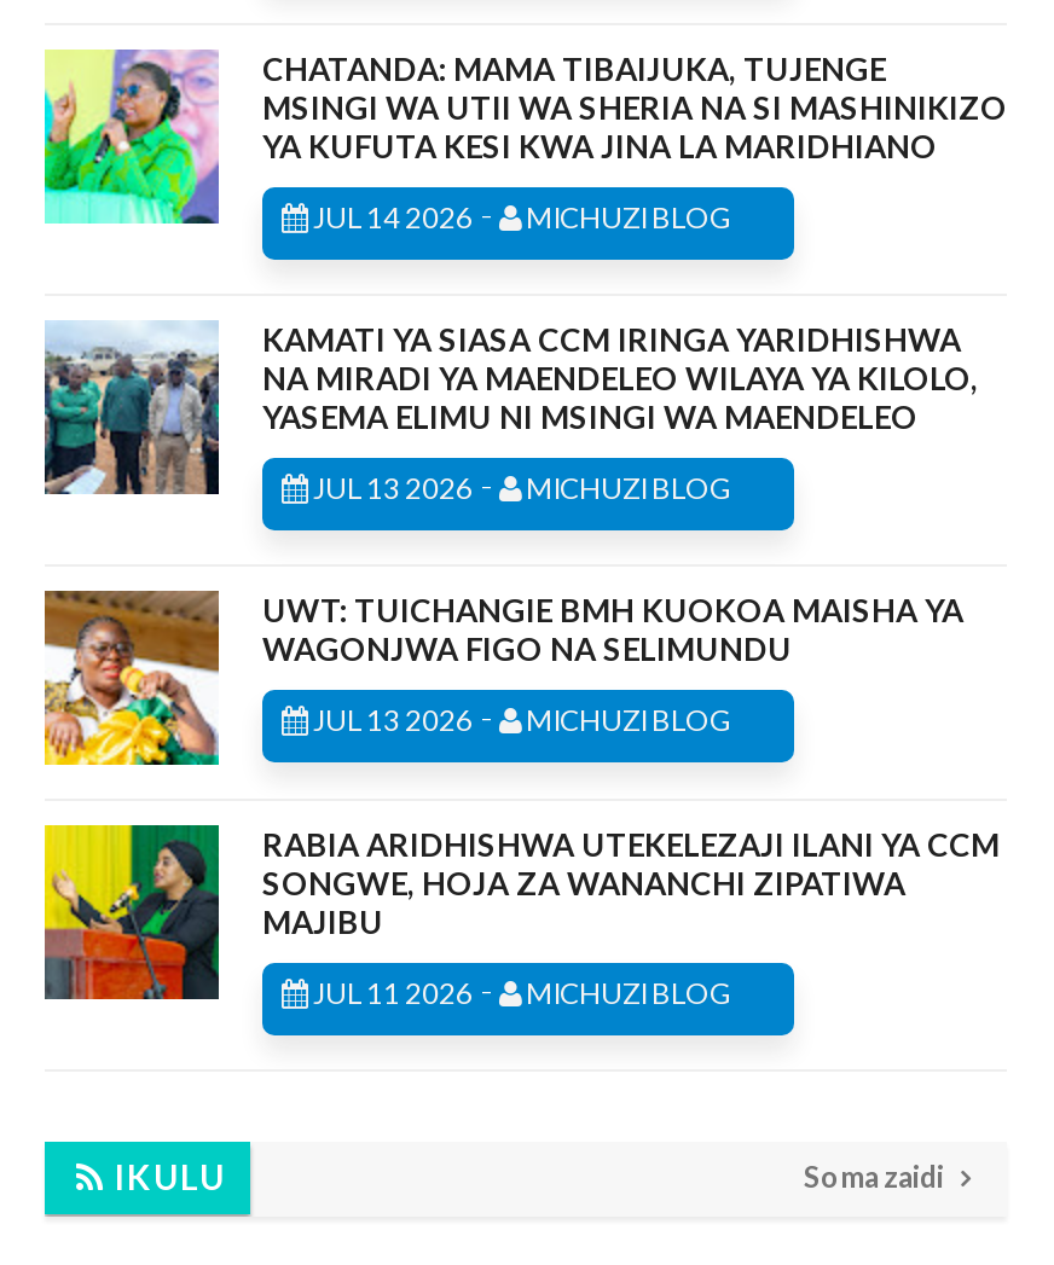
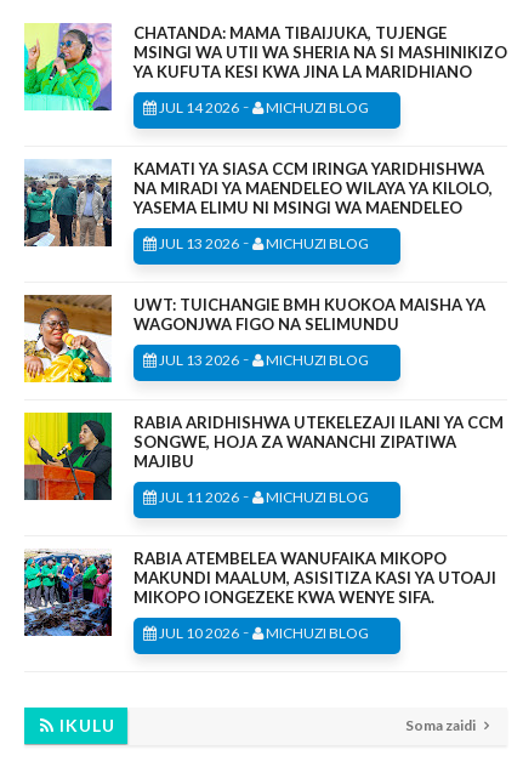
+ [image]
+ RABIA ATEMBELEA WANUFAIKA MIKOPO
+ MAKUNDI MAALUM, ASISITIZA KASI YA UTOAJI
+ MIKOPO IONGEZEKE KWA WENYE SIFA.
+ JUL 10 2026- MICHUZI BLOG
